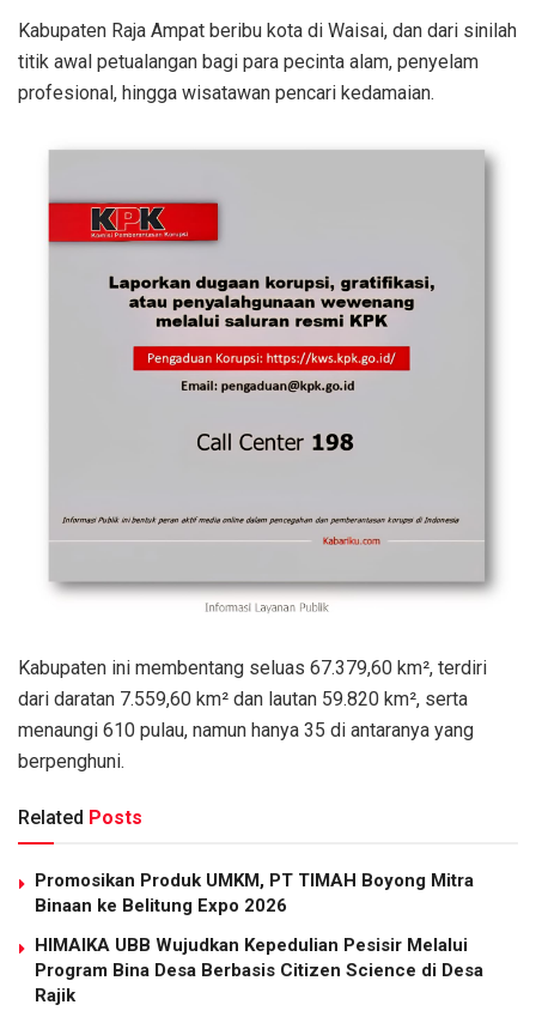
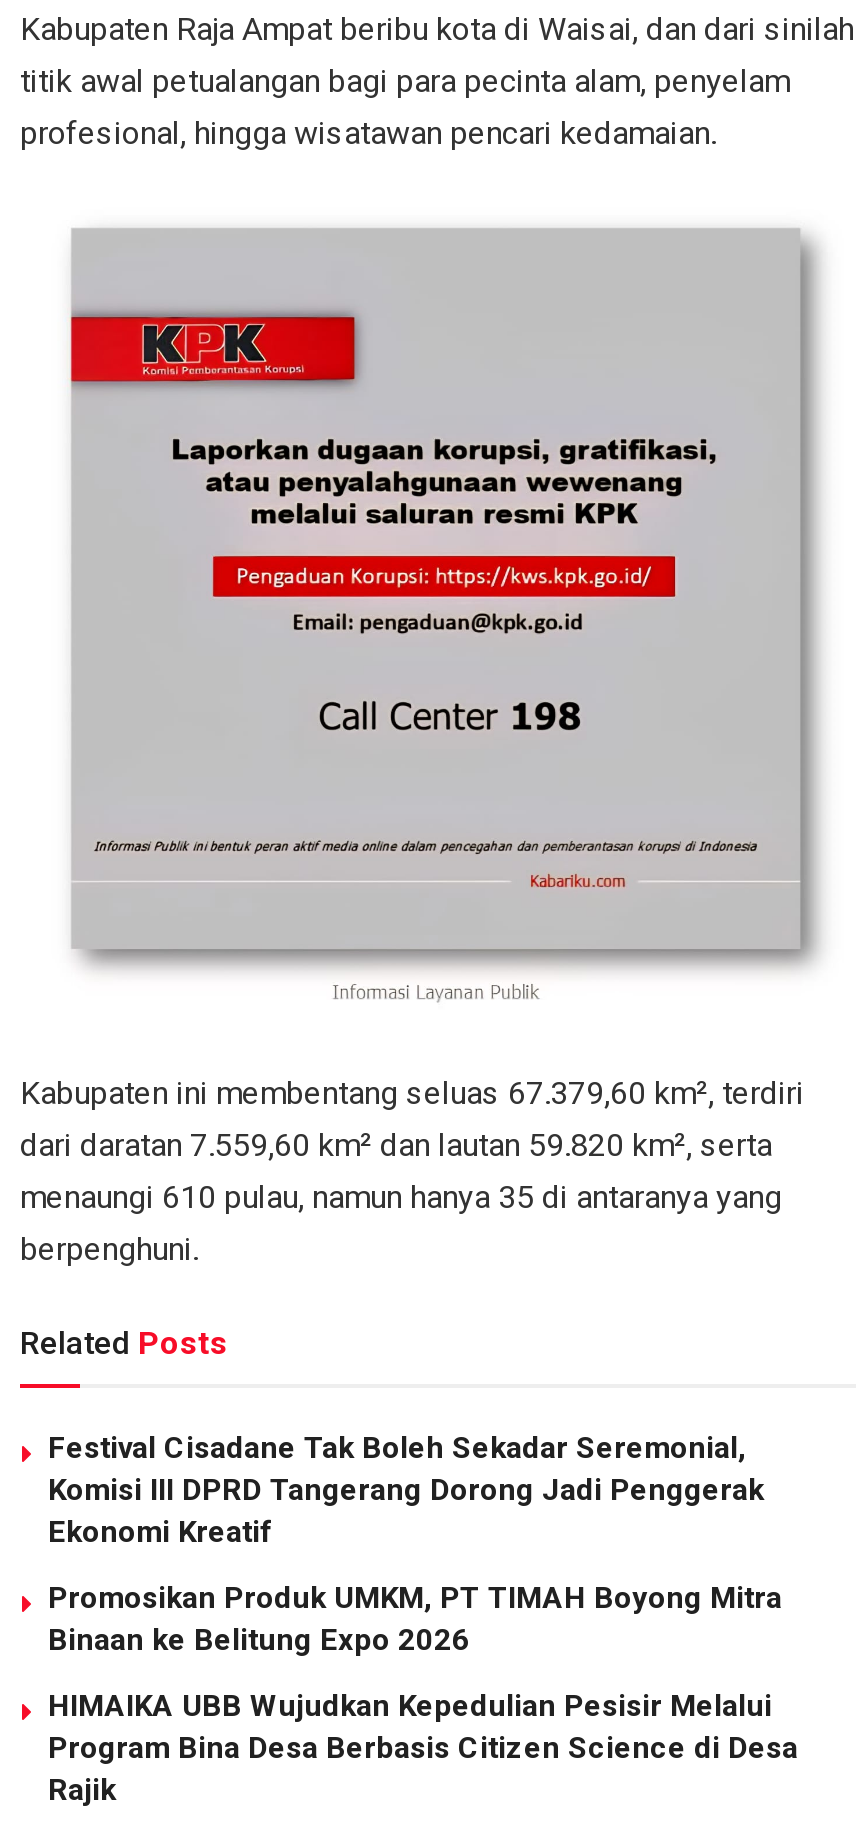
+ Festival Cisadane Tak Boleh Sekadar Seremonial,
+ Komisi III DPRD Tangerang Dorong Jadi Penggerak
+ Ekonomi Kreatif
